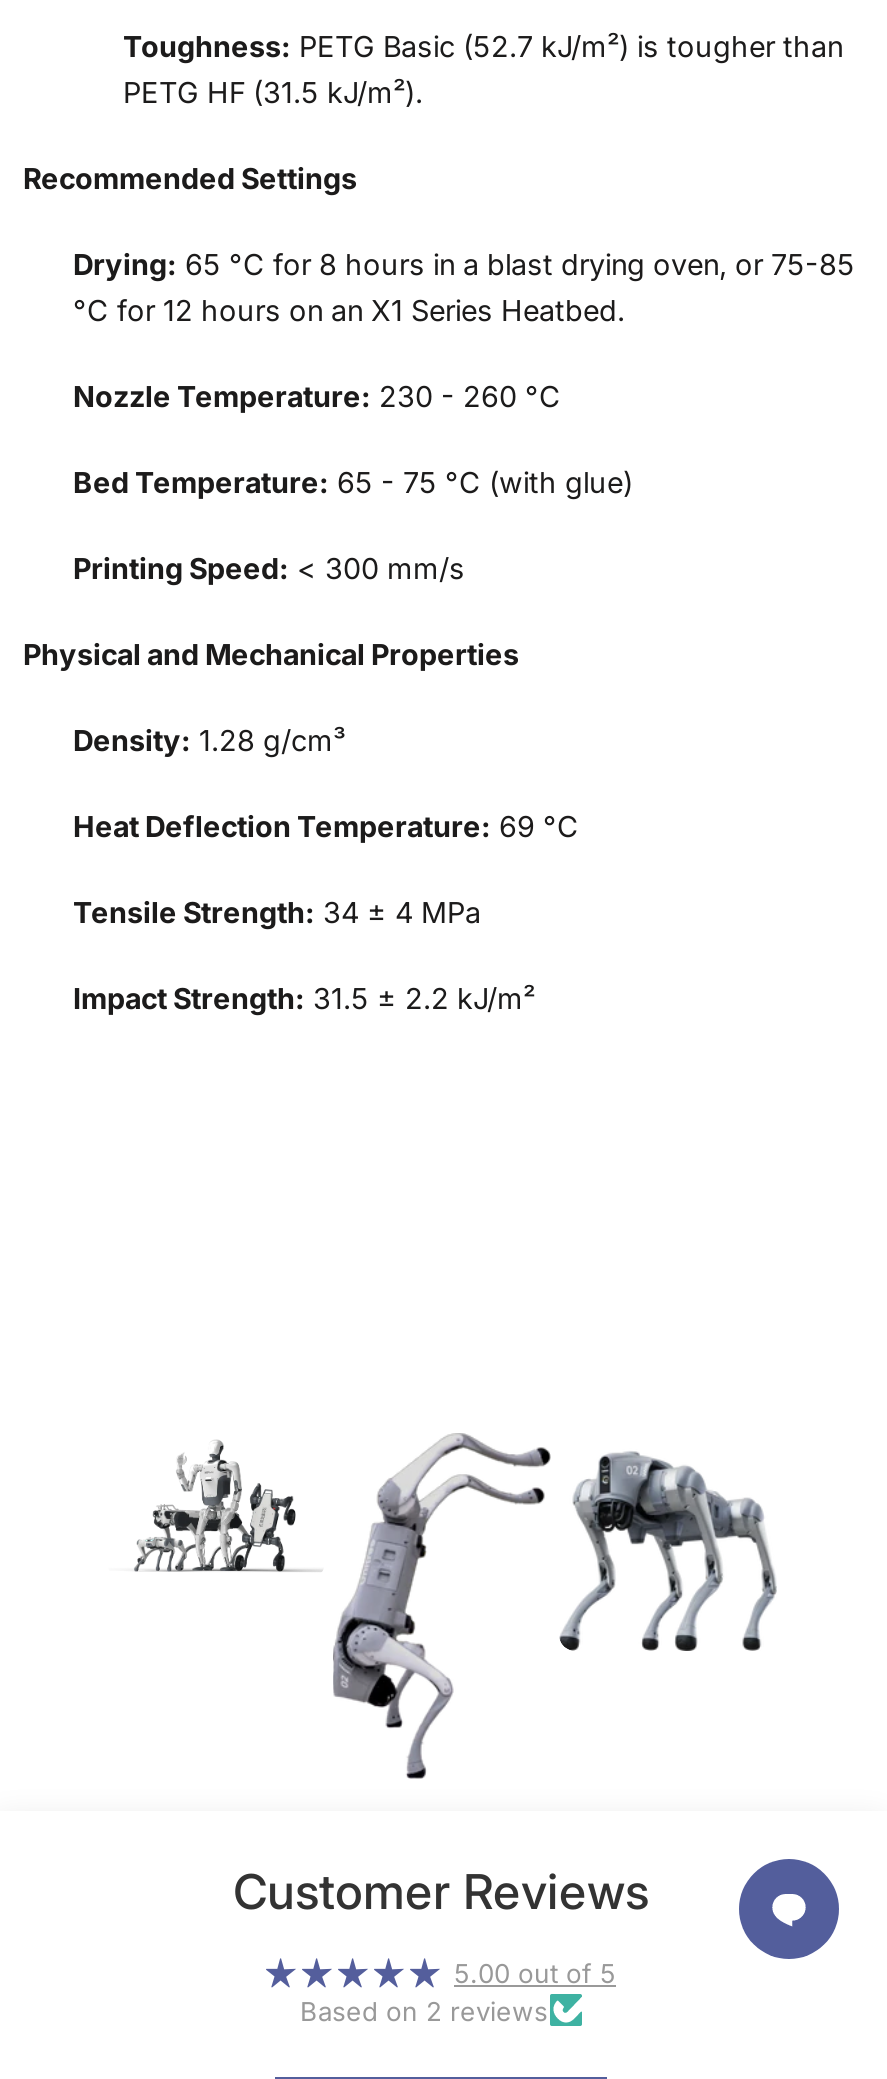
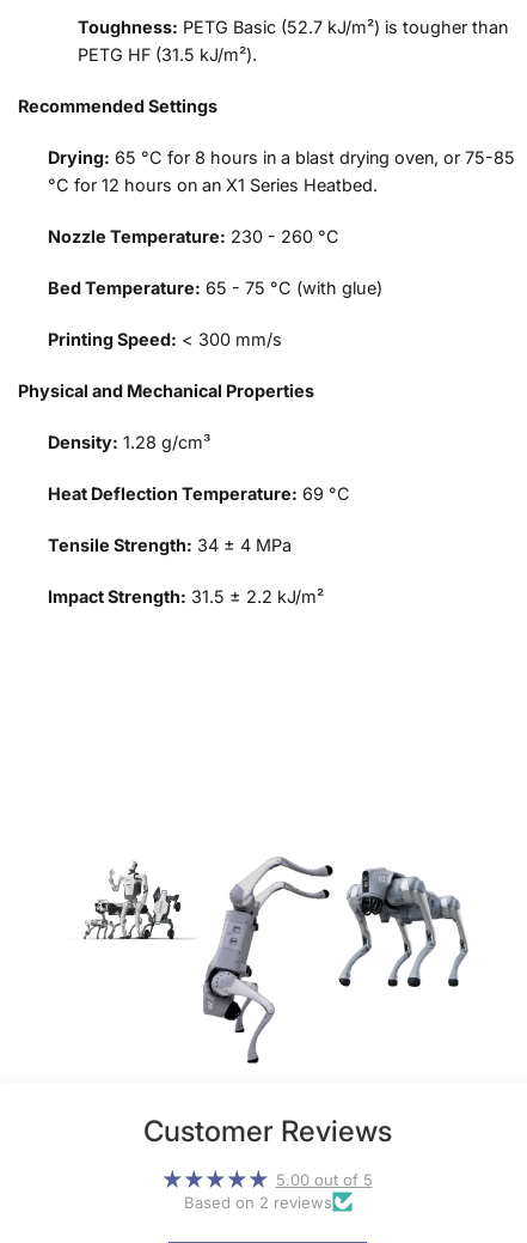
- [image]
